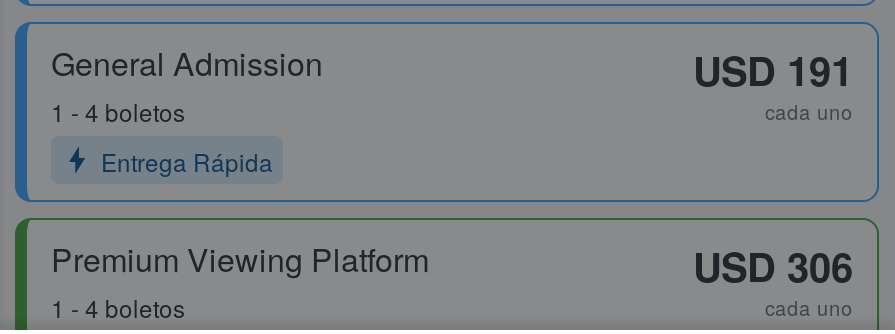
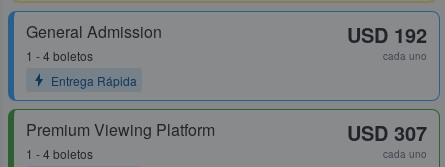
- USD 191
+ USD 192

- USD 306
+ USD 307
